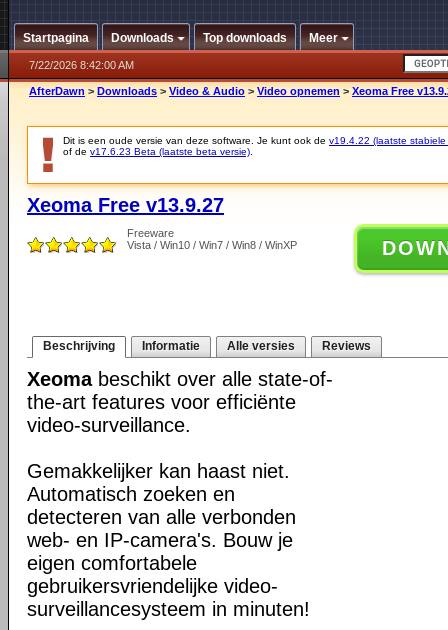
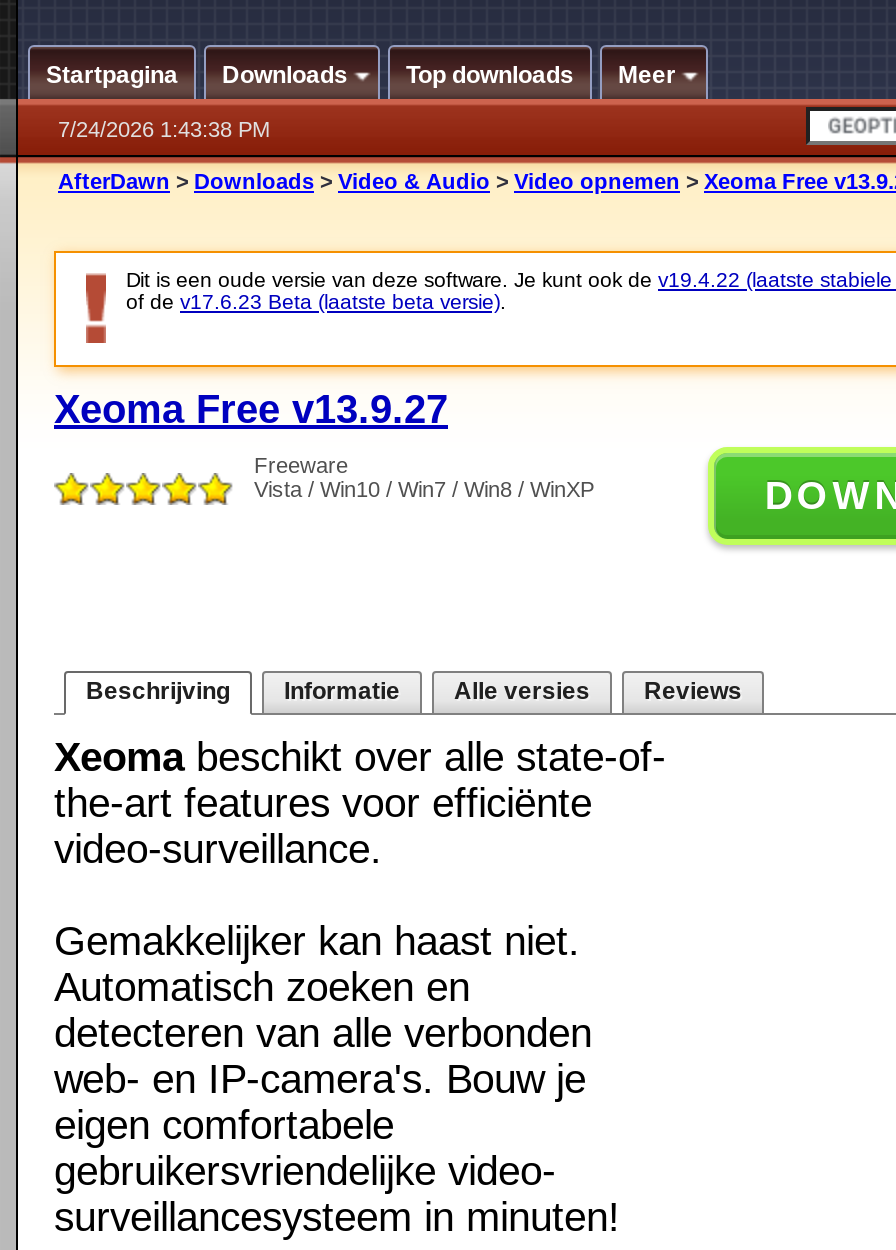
- 7/22/2026 8:42:00 AM
+ 7/24/2026 1:43:38 PM
